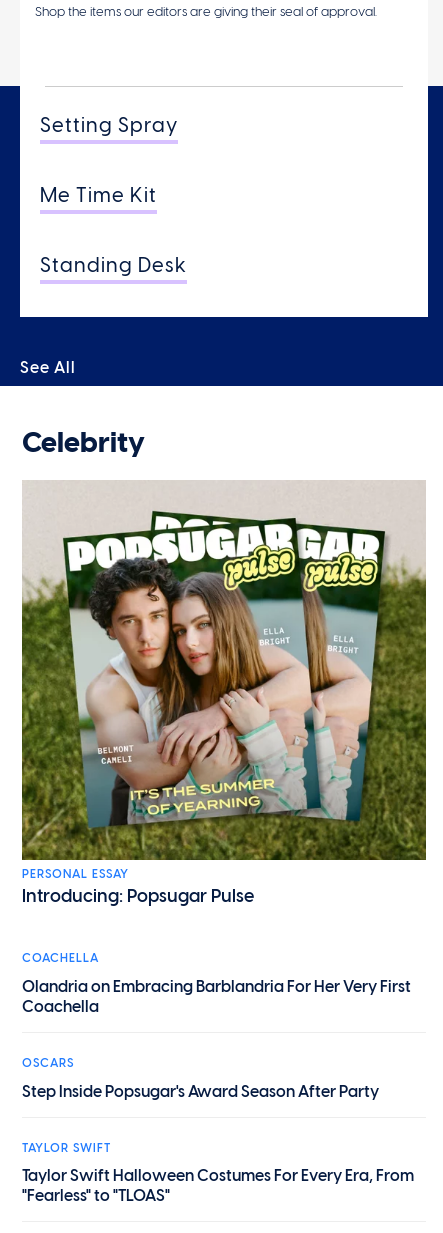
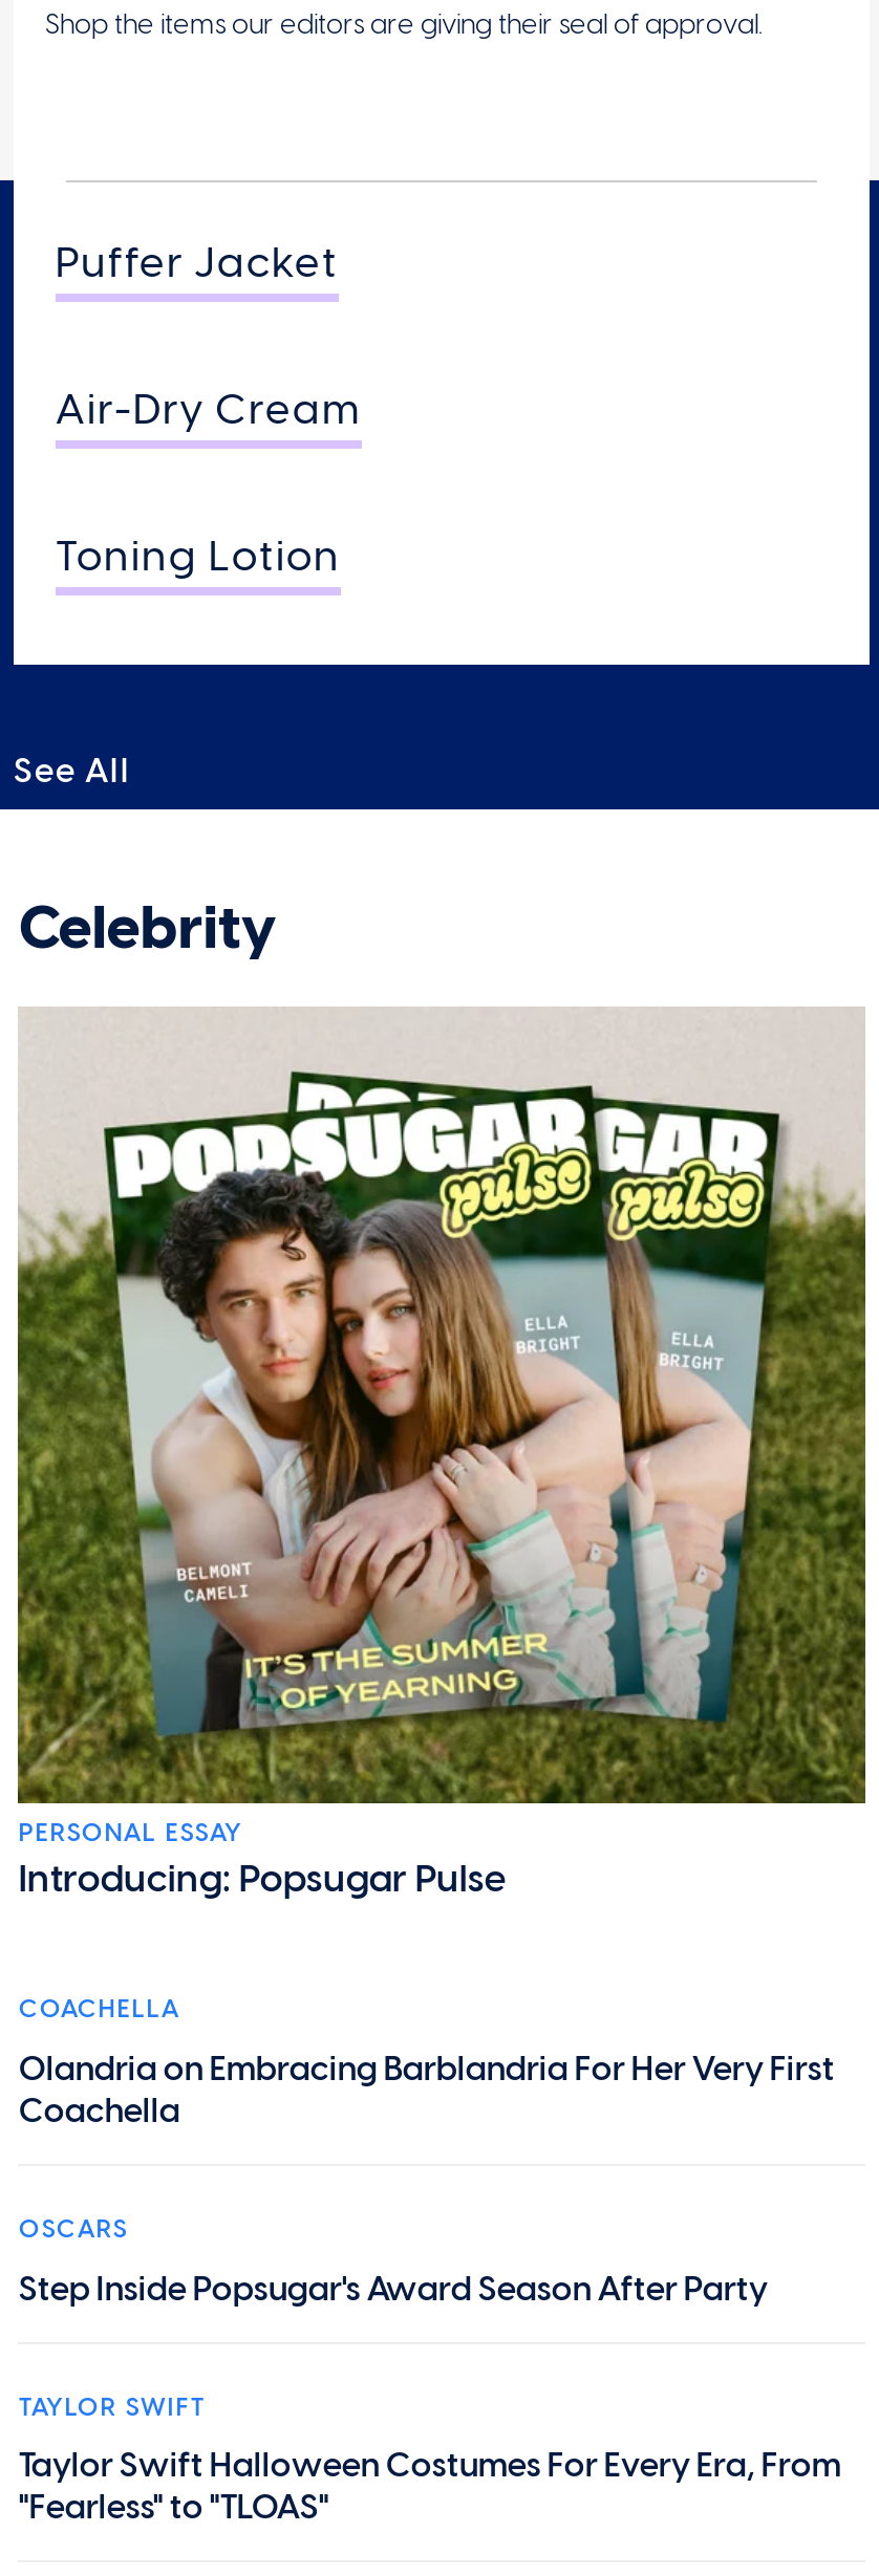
- Setting Spray
+ Puffer Jacket

- Me Time Kit
+ Air-Dry Cream

- Standing Desk
+ Toning Lotion
